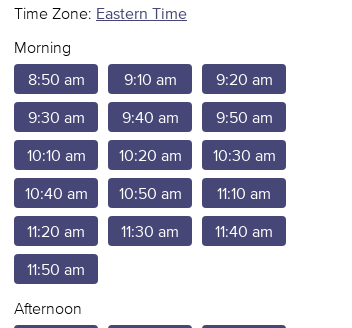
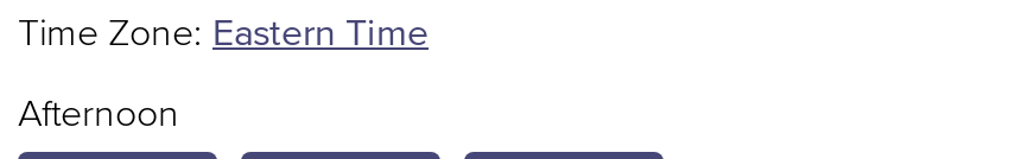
- Morning
- 8:50 am
- 9:10 am
- 9:20 am
- 9:30 am
- 9:40 am
- 9:50 am
- 10:10 am
- 10:20 am
- 10:30 am
- 10:40 am
- 10:50 am
- 11:10 am
- 11:20 am
- 11:30 am
- 11:40 am
- 11:50 am
